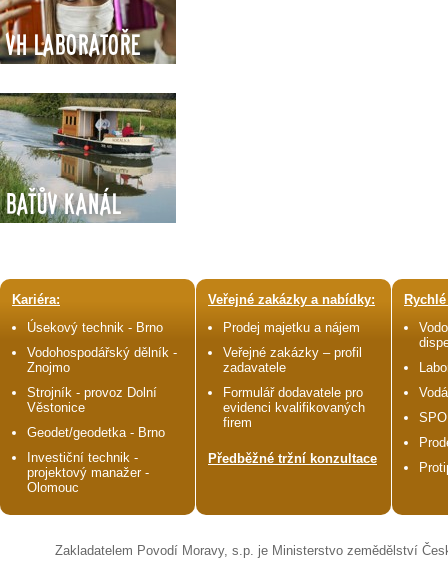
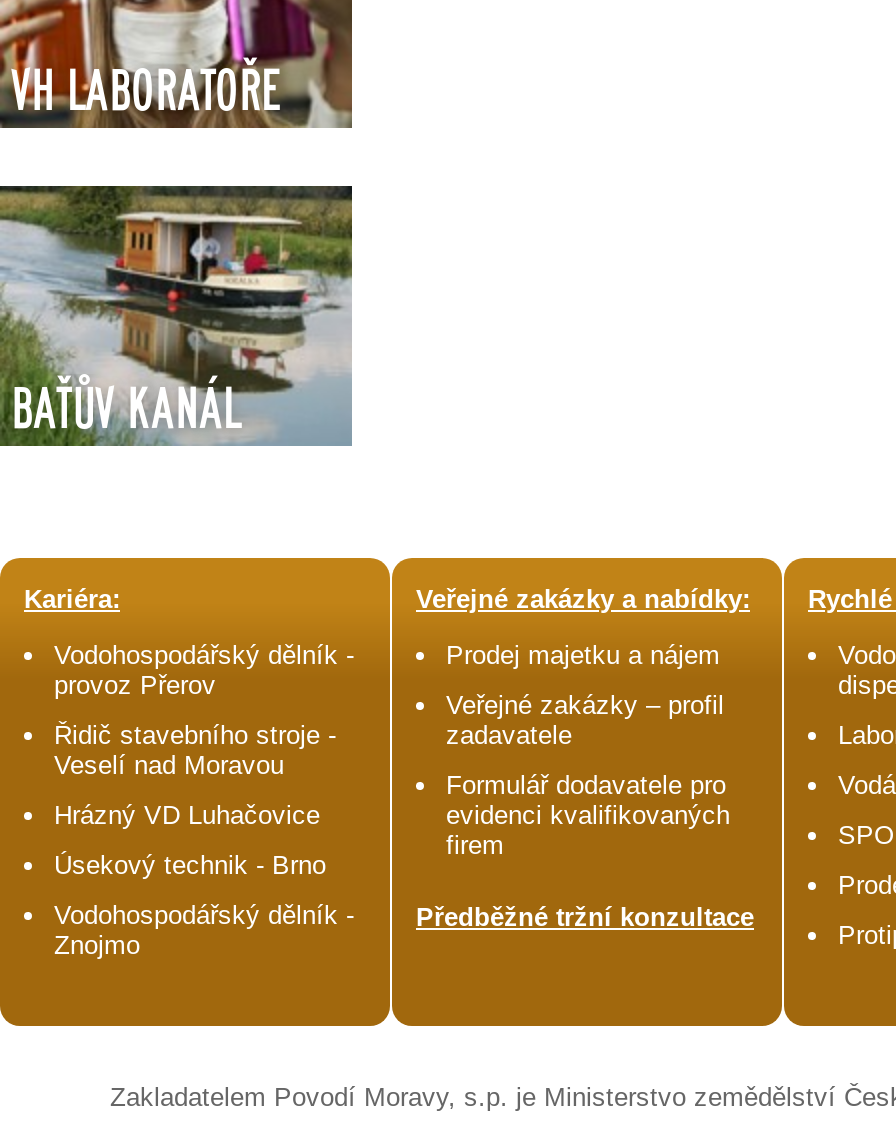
moved down: Úsekový technik - Brno | Vodohospodářský dělník - | Znojmo

+ Vodohospodářský dělník -
+ provoz Přerov
+ Řidič stavebního stroje -
+ Veselí nad Moravou
+ Hrázný VD Luhačovice

- Strojník - provoz Dolní
- Věstonice
- Geodet/geodetka - Brno
- Investiční technik -
- projektový manažer -
- Olomouc
